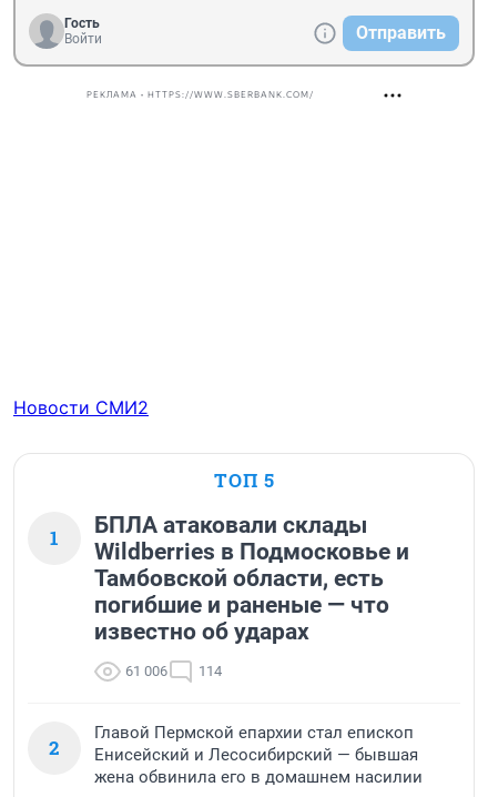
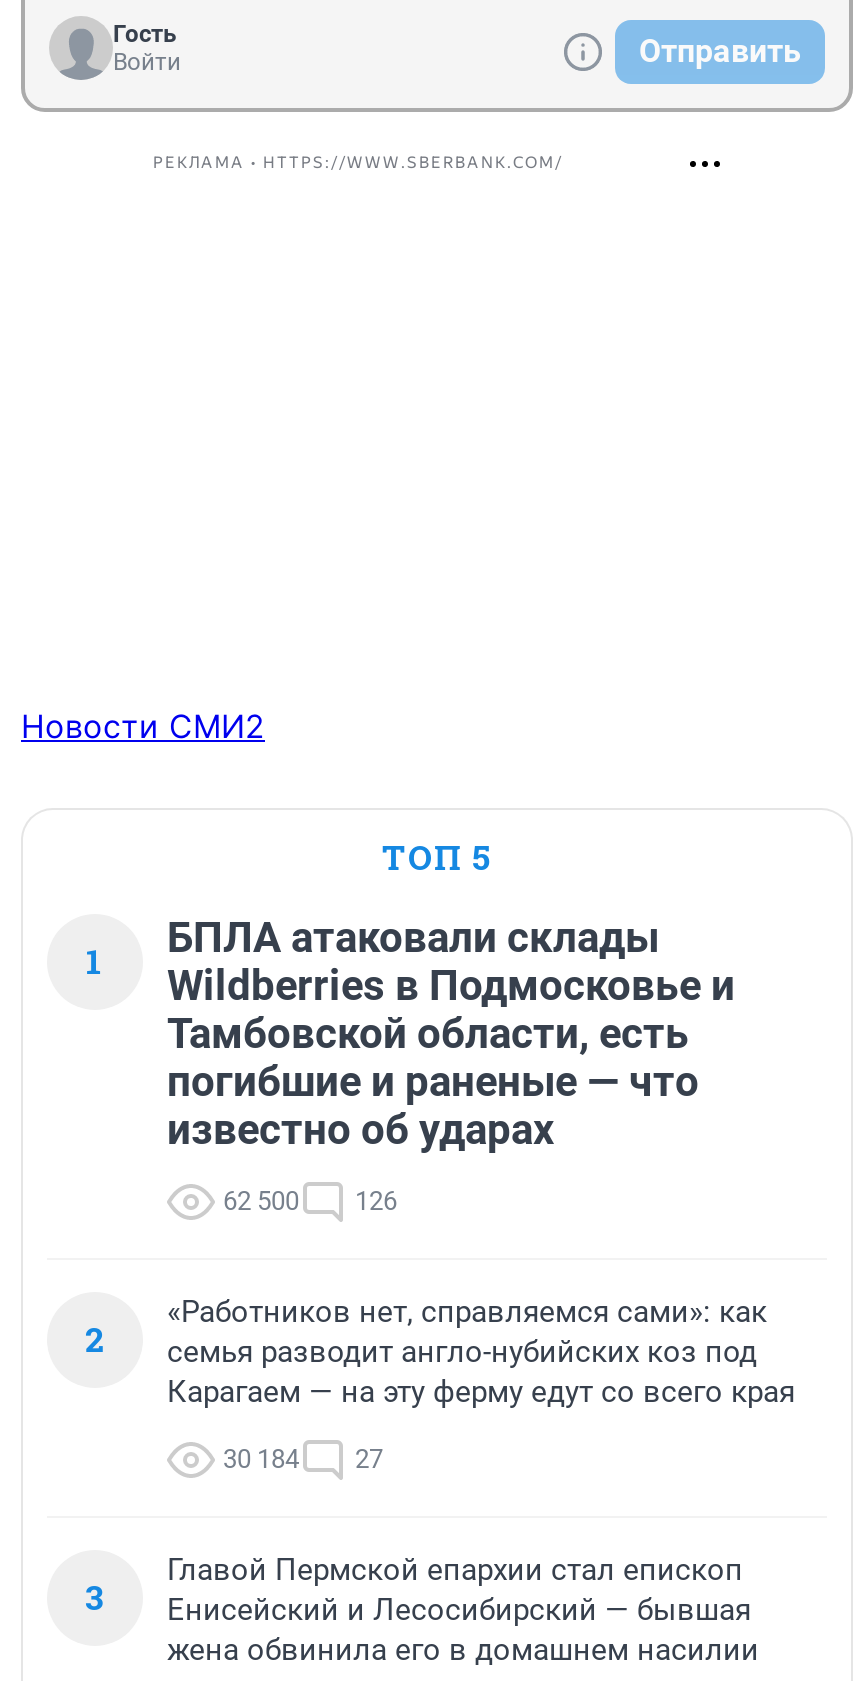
+ «Работников нет, справляемся сами»: как
+ семья разводит англо-нубийских коз под
+ Карагаем — на эту ферму едут со всего края
+ 30 184
+ 27
+ 3

- 61 006
+ 62 500

- 114
+ 126
